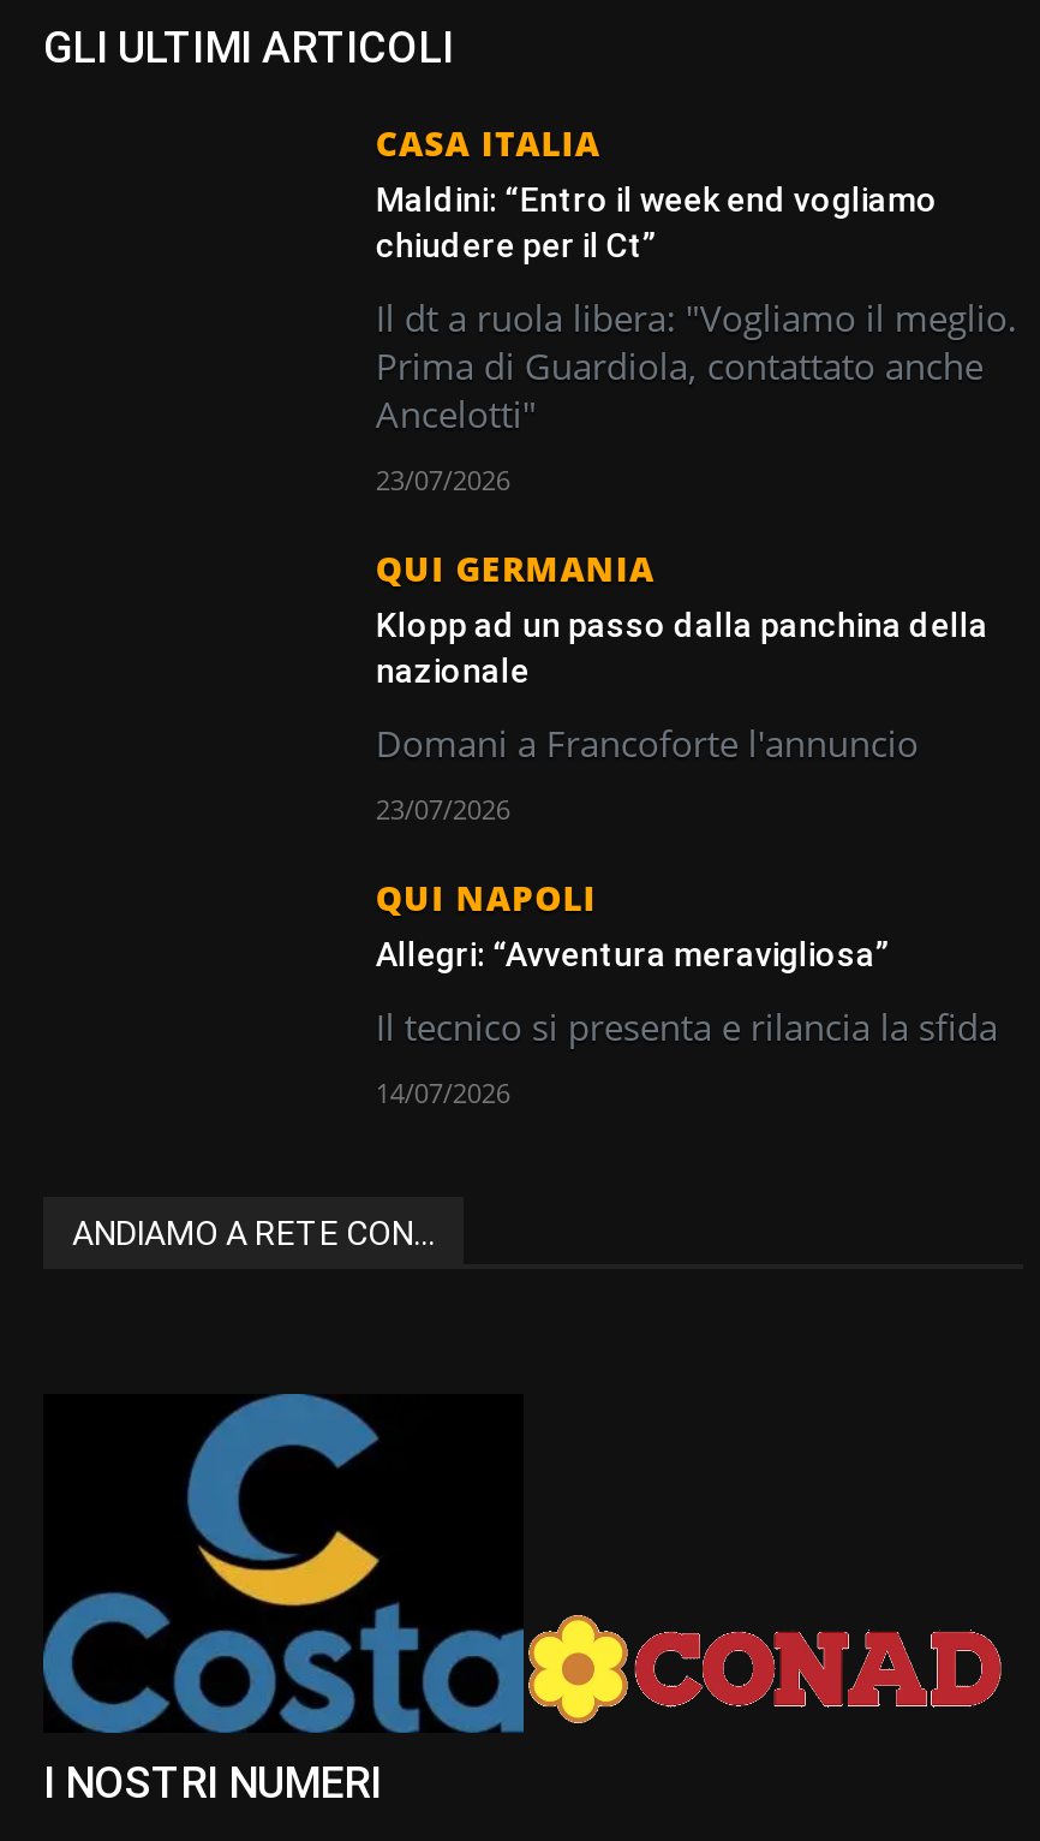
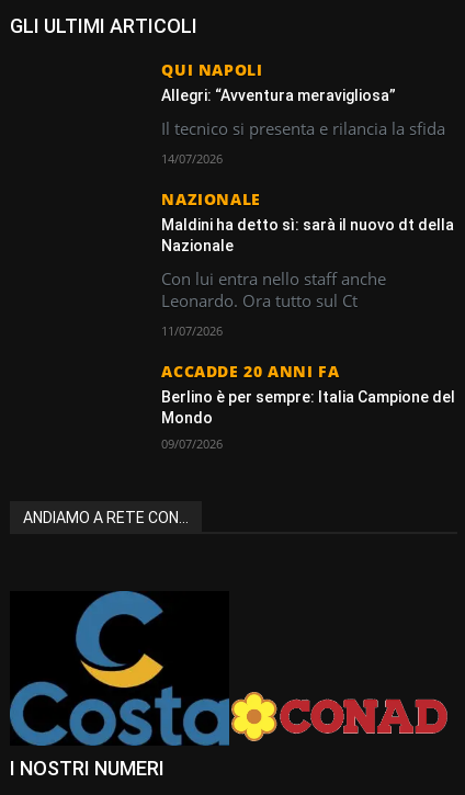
- CASA ITALIA
- Maldini: “Entro il week end vogliamo
- chiudere per il Ct”
- Il dt a ruola libera: "Vogliamo il meglio.
- Prima di Guardiola, contattato anche
- Ancelotti"
- 23/07/2026
- QUI GERMANIA
- Klopp ad un passo dalla panchina della
- nazionale
- Domani a Francoforte l'annuncio
- 23/07/2026

moved up: QUI NAPOLI | Allegri: “Avventura meravigliosa” | Il tecnico si presenta e rilancia la sfida | 14/07/2026

+ NAZIONALE
+ Maldini ha detto sì: sarà il nuovo dt della
+ Nazionale
+ Con lui entra nello staff anche
+ Leonardo. Ora tutto sul Ct
+ 11/07/2026
+ ACCADDE 20 ANNI FA
+ Berlino è per sempre: Italia Campione del
+ Mondo
+ 09/07/2026
